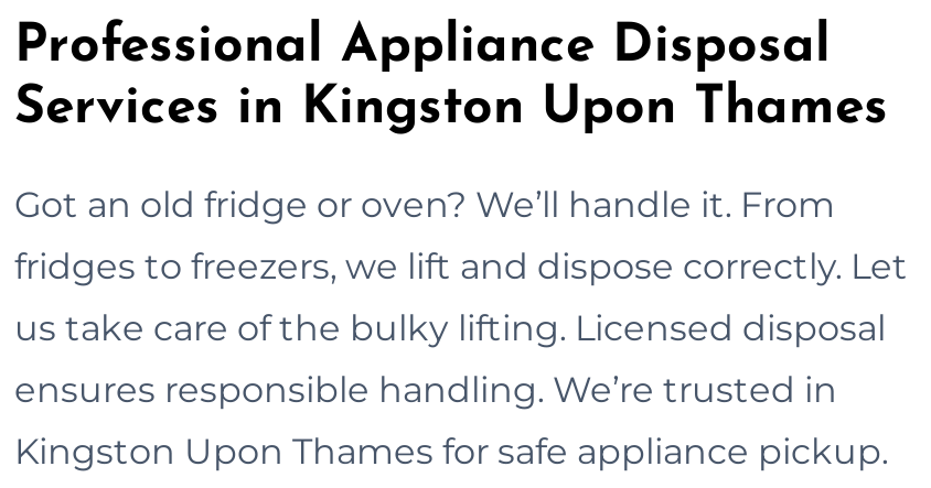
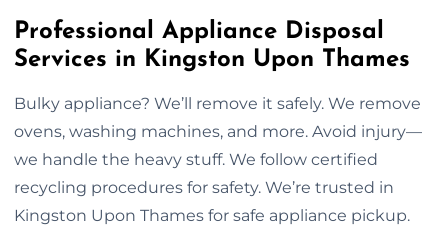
- Got an old fridge or oven? We’ll handle it. From
+ Bulky appliance? We’ll remove it safely. We remove

- fridges to freezers, we lift and dispose correctly. Let
+ ovens, washing machines, and more. Avoid injury—

- us take care of the bulky lifting. Licensed disposal
+ we handle the heavy stuff. We follow certified

- ensures responsible handling. We’re trusted in
+ recycling procedures for safety. We’re trusted in
